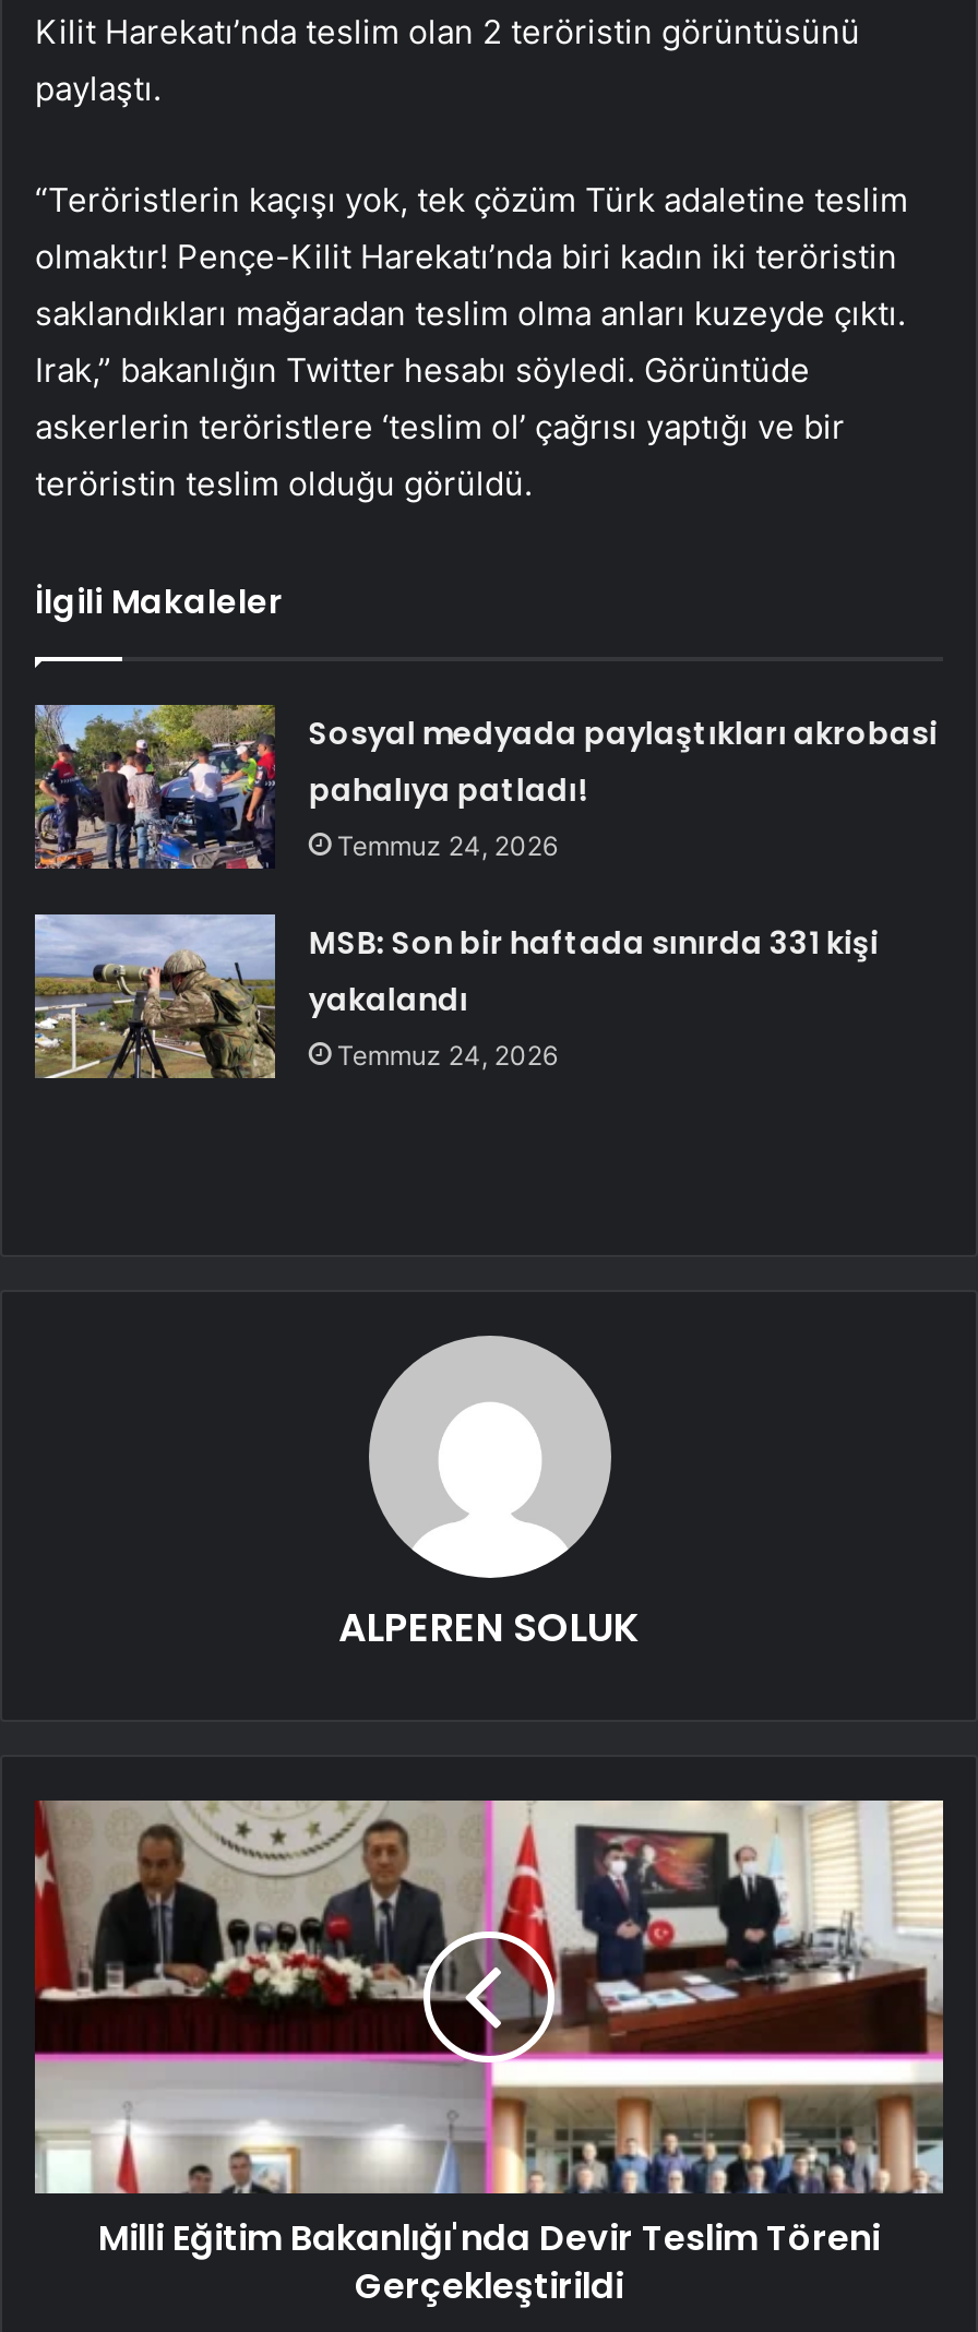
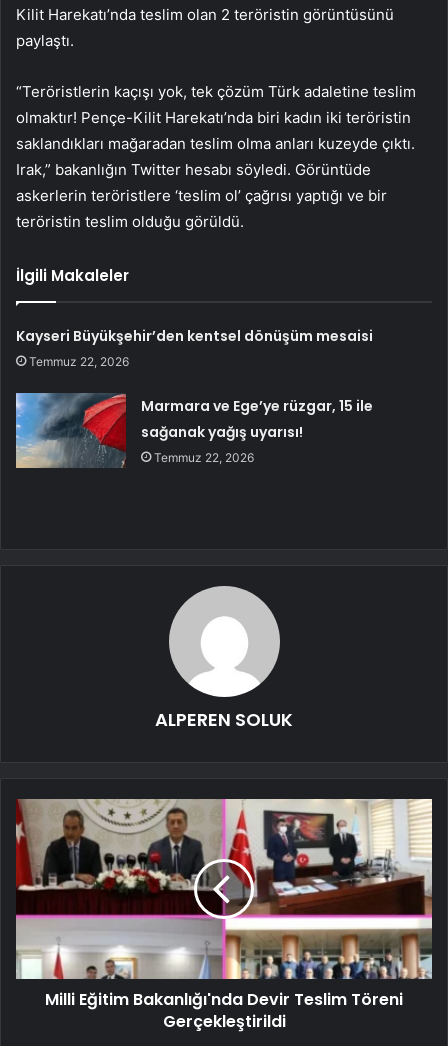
- Sosyal medyada paylaştıkları akrobasi
- pahalıya patladı!
- Temmuz 24, 2026
+ Kayseri Büyükşehir’den kentsel dönüşüm mesaisi
+ Temmuz 22, 2026

- [image]
- MSB: Son bir haftada sınırda 331 kişi
- yakalandı
- Temmuz 24, 2026
+ [image]
+ Marmara ve Ege’ye rüzgar, 15 ile
+ sağanak yağış uyarısı!
+ Temmuz 22, 2026
